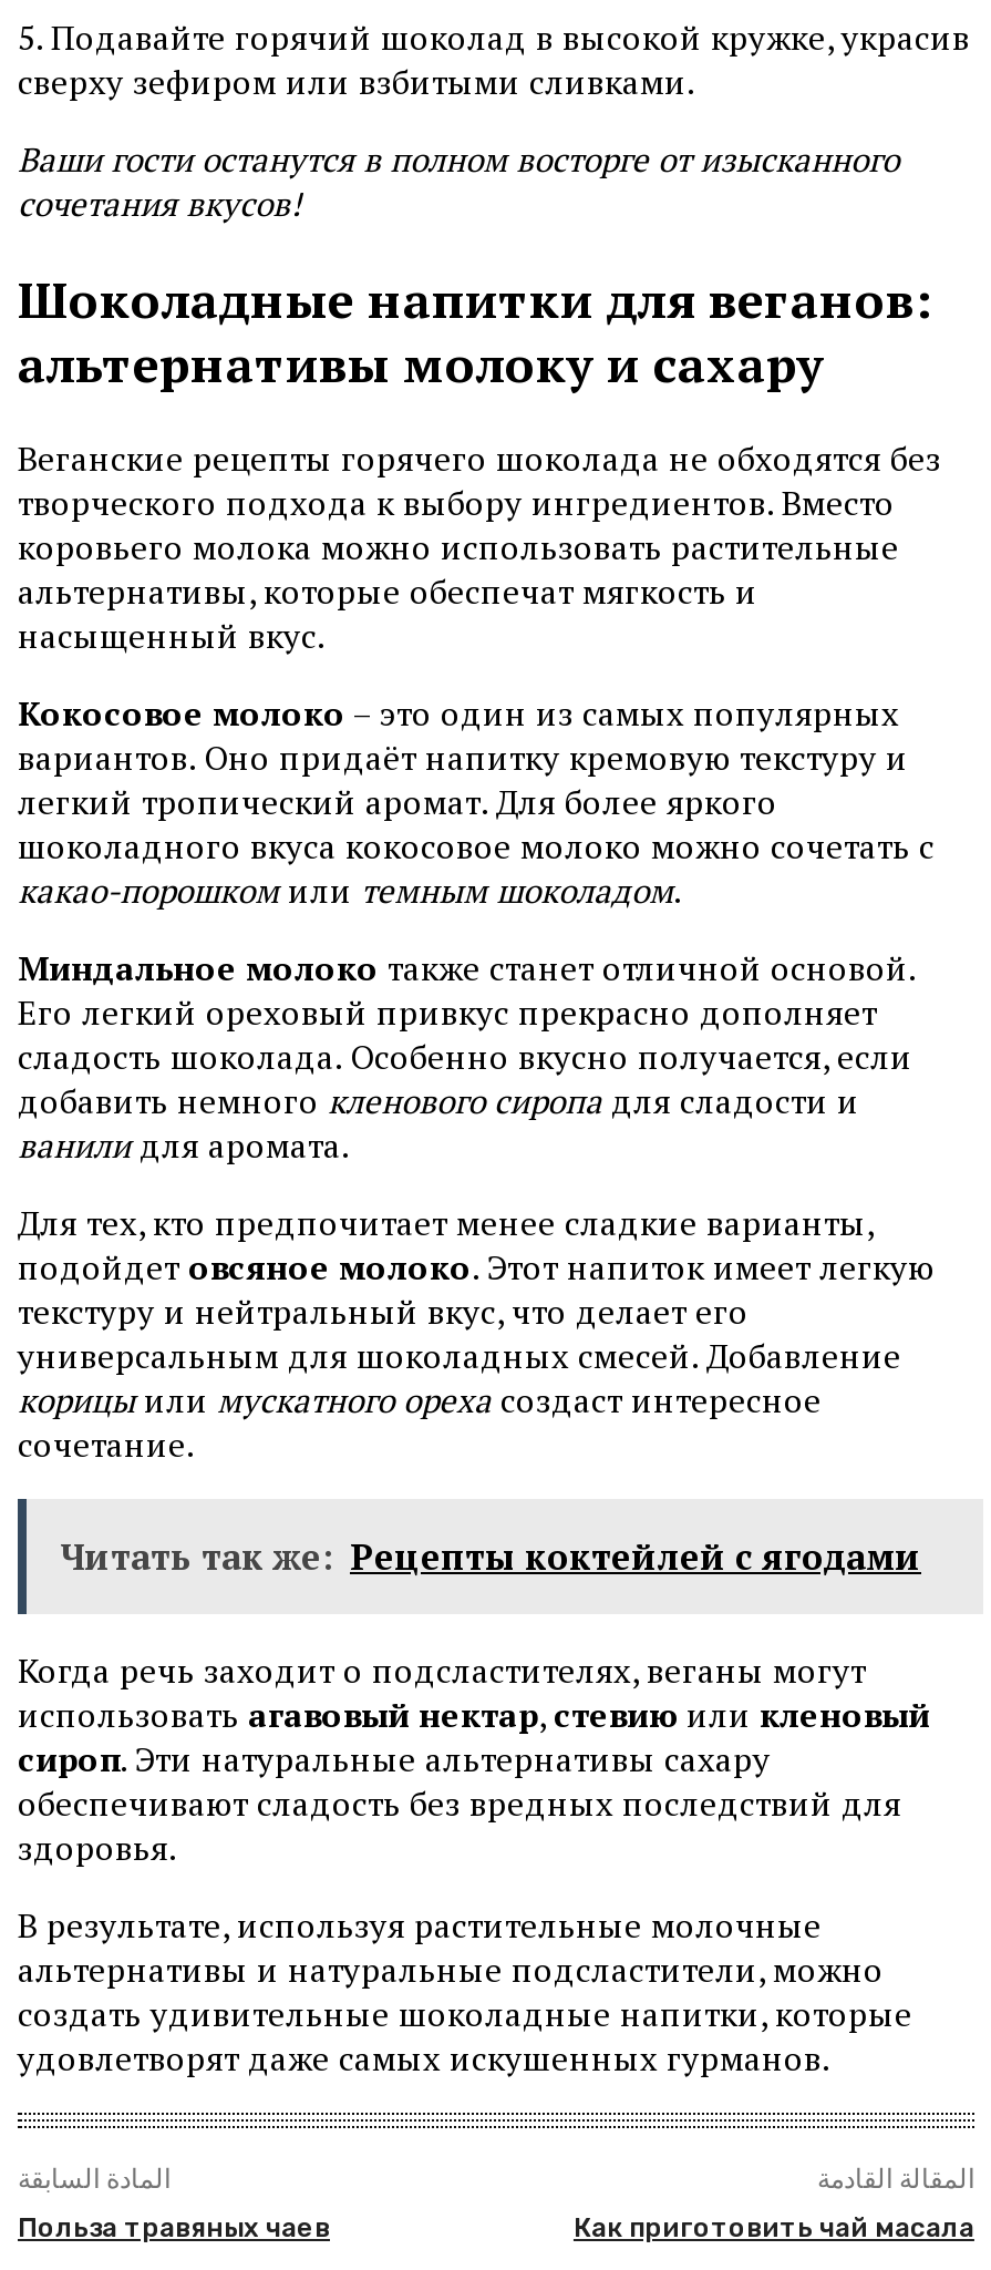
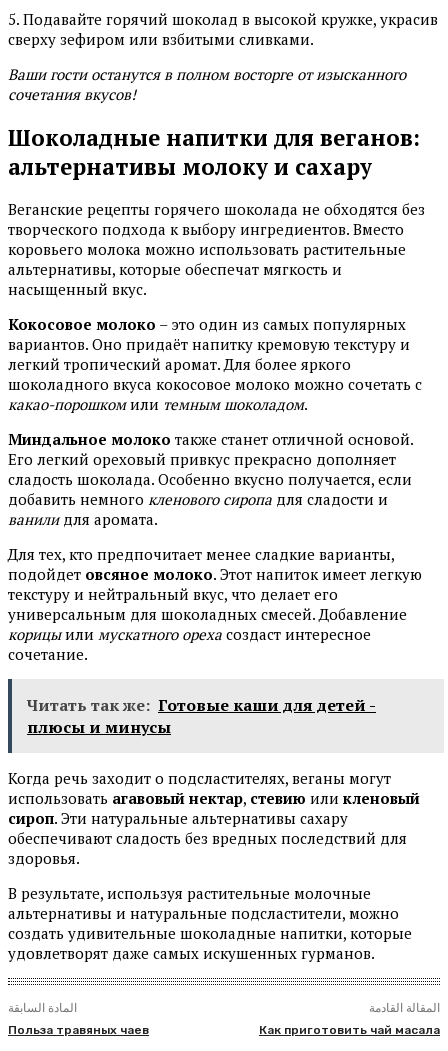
- Читать так же: Рецепты коктейлей с ягодами
+ Читать так же: Готовые каши для детей -
+ плюсы и минусы
